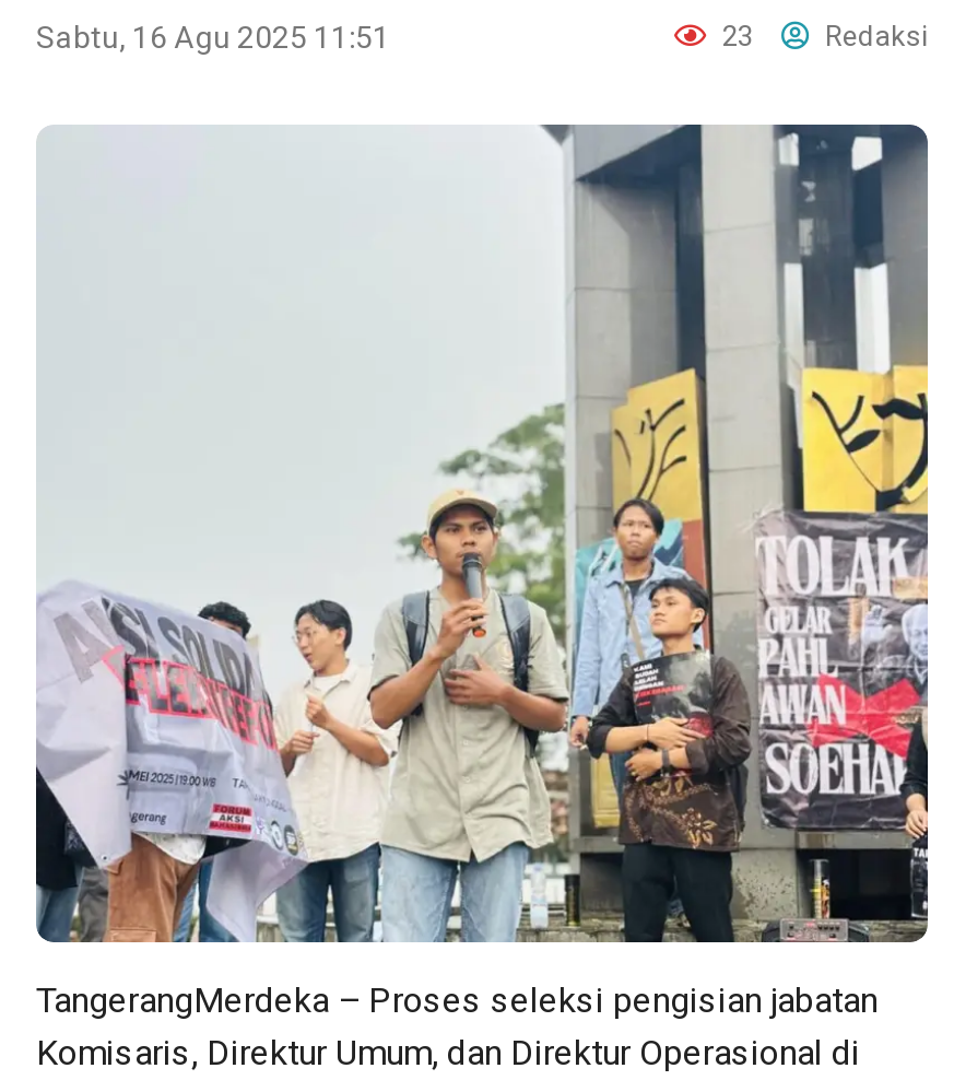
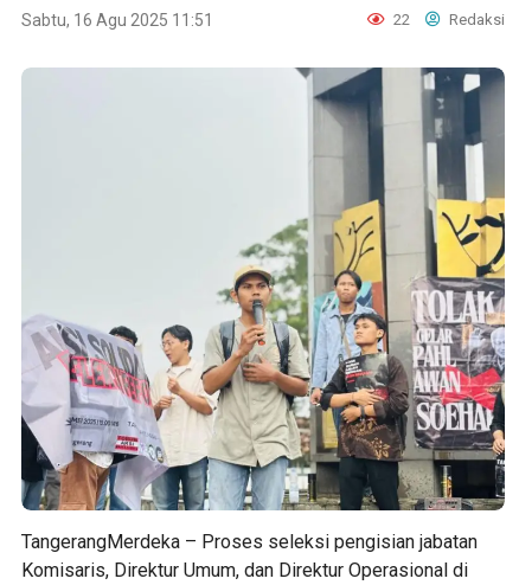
- 23 Redaksi
+ 22 Redaksi
